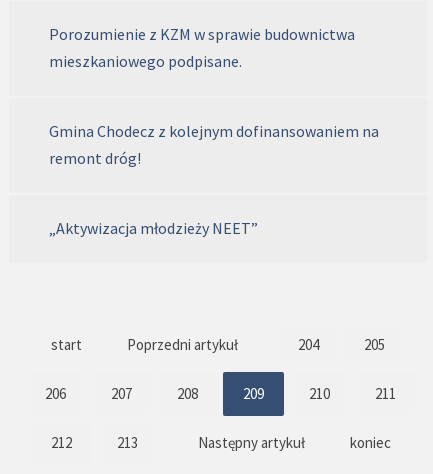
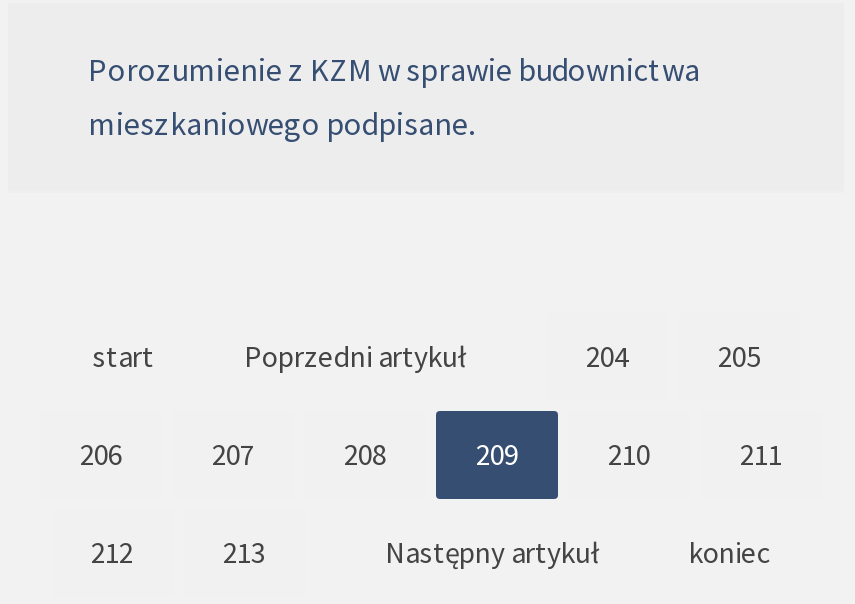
- Gmina Chodecz z kolejnym dofinansowaniem na
- remont dróg!
- „Aktywizacja młodzieży NEET”
